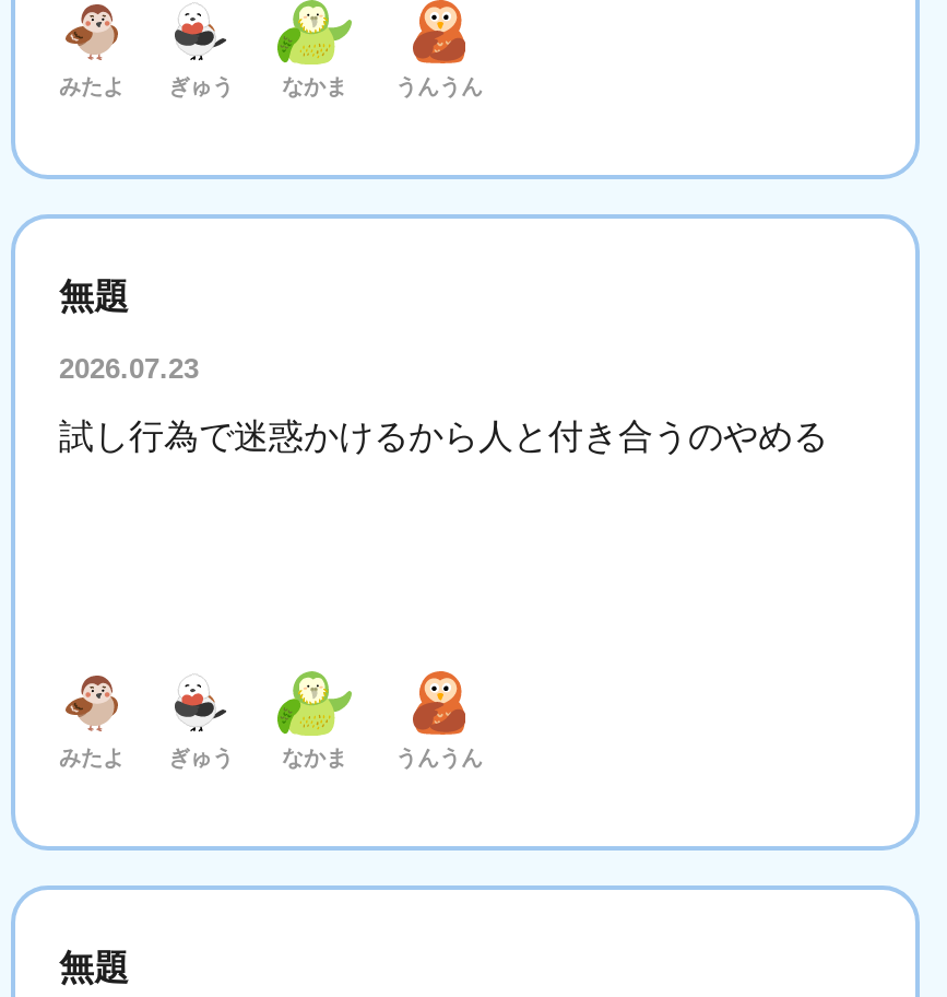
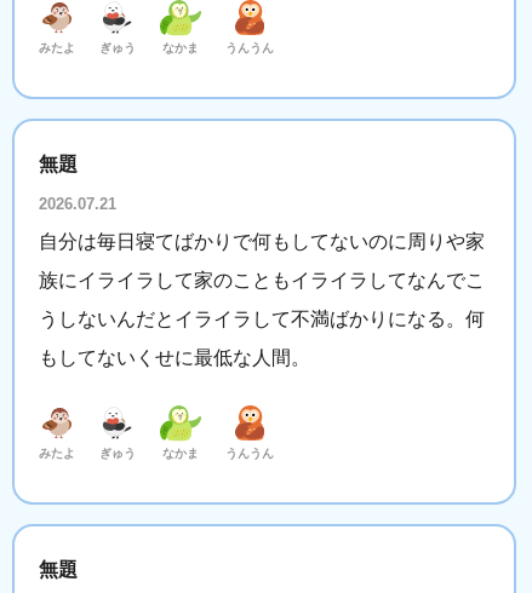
- 2026.07.23
- 試し行為で迷惑かけるから人と付き合うのやめる
+ 2026.07.21
+ 自分は毎日寝てばかりで何もしてないのに周りや家
+ 族にイライラして家のこともイライラしてなんでこ
+ うしないんだとイライラして不満ばかりになる。何
+ もしてないくせに最低な人間。
